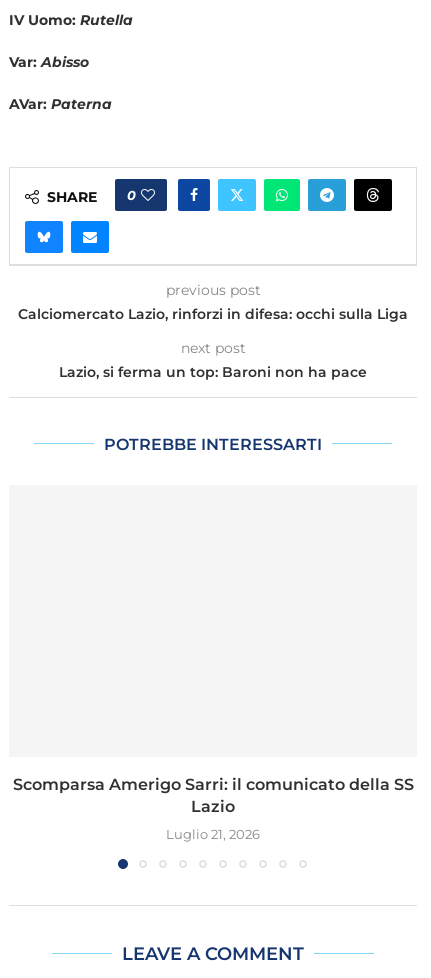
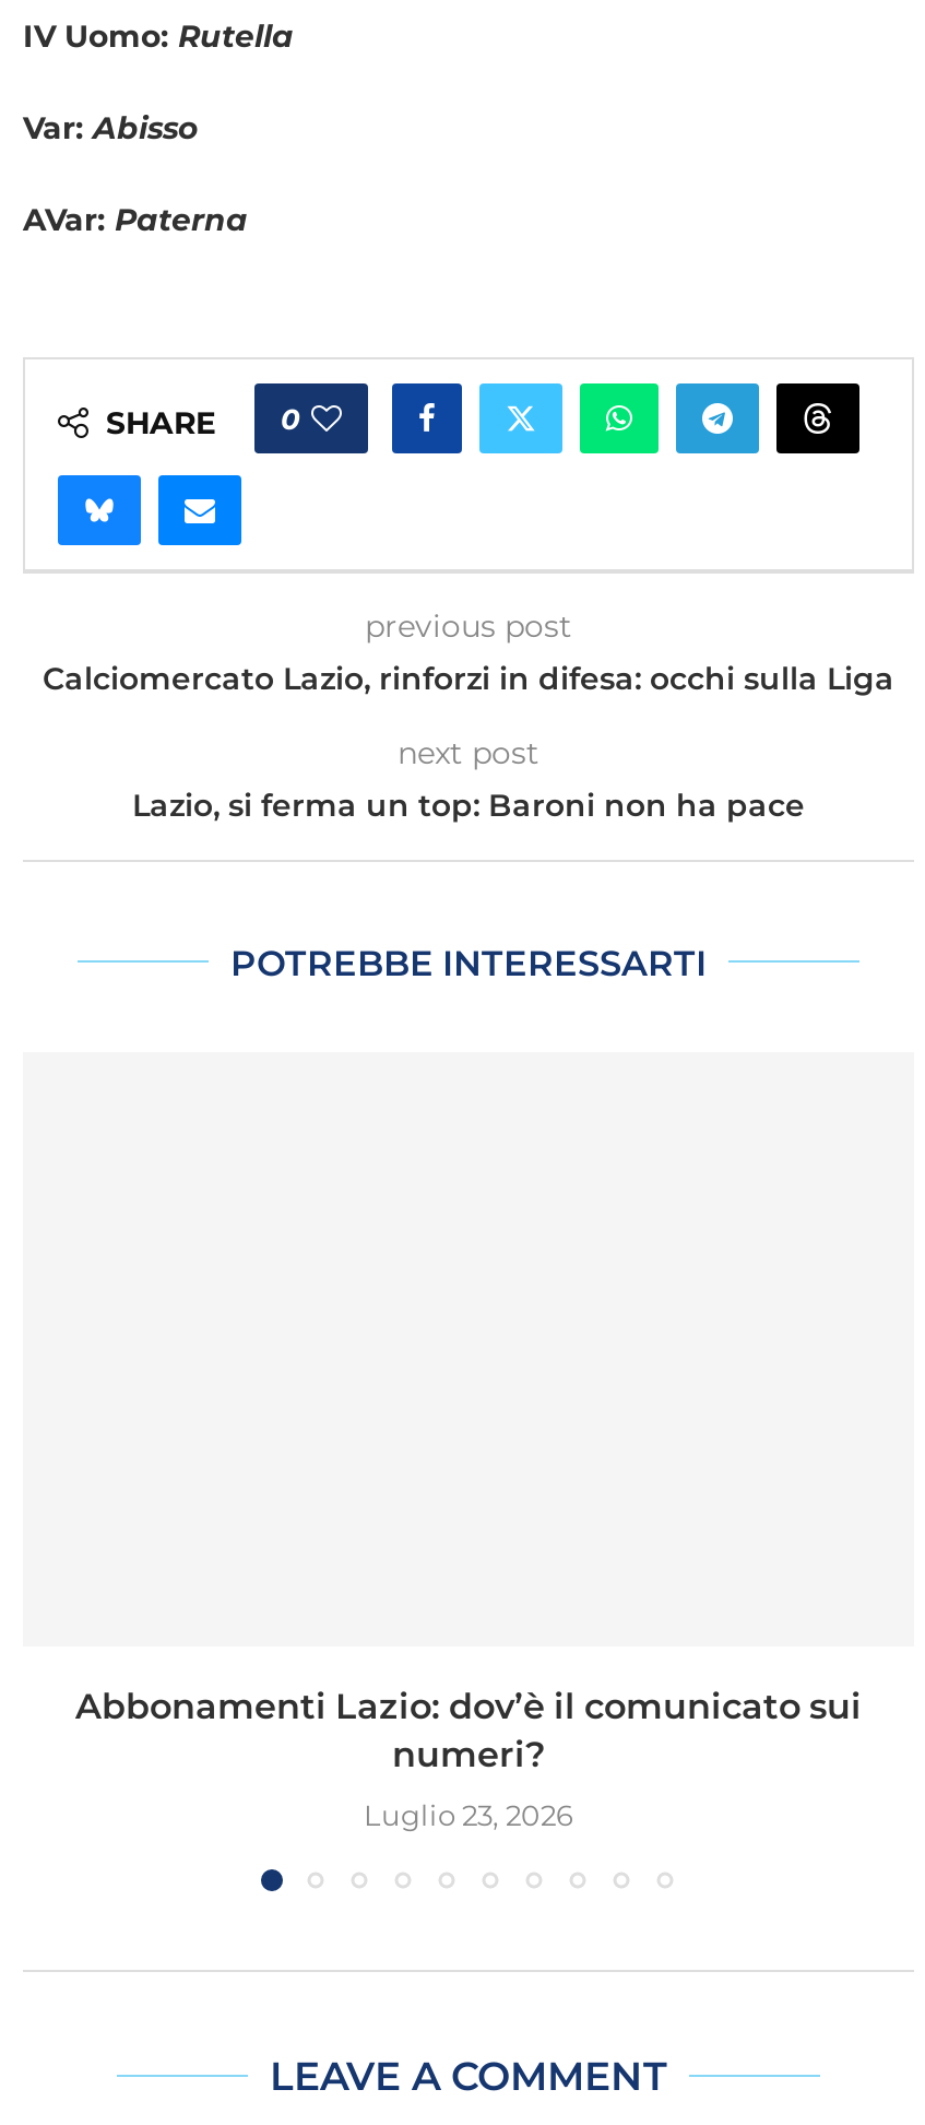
- Scomparsa Amerigo Sarri: il comunicato della SS
- Lazio
+ Abbonamenti Lazio: dov’è il comunicato sui
+ numeri?

- Luglio 21, 2026
+ Luglio 23, 2026
